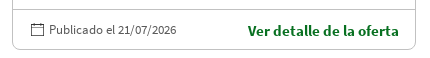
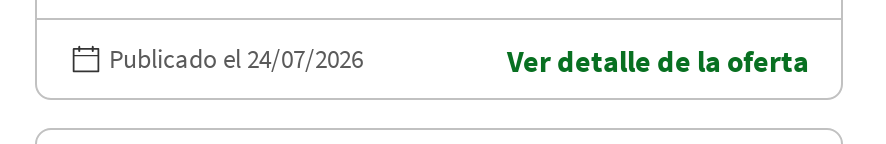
- Publicado el 21/07/2026
+ Publicado el 24/07/2026
